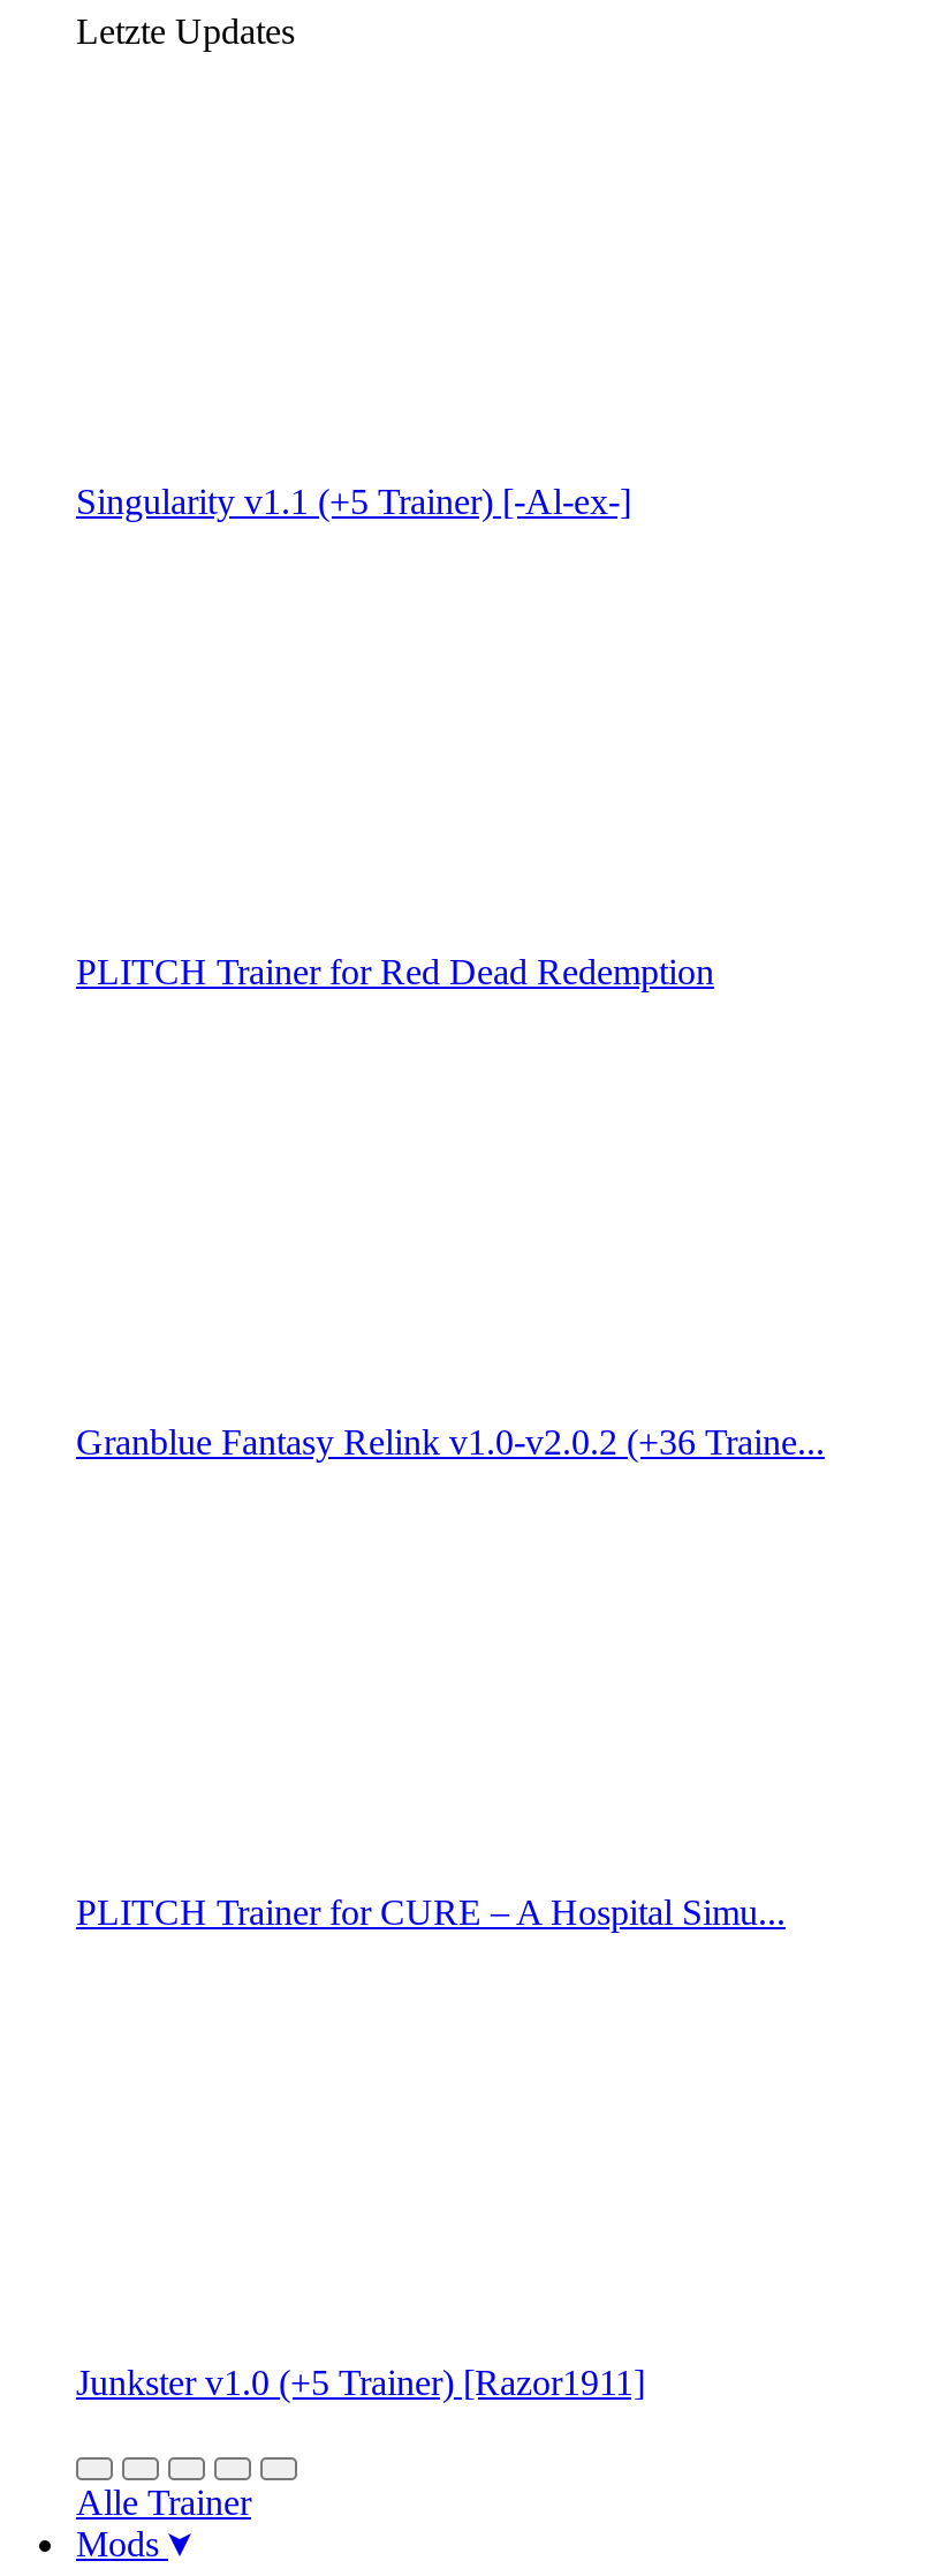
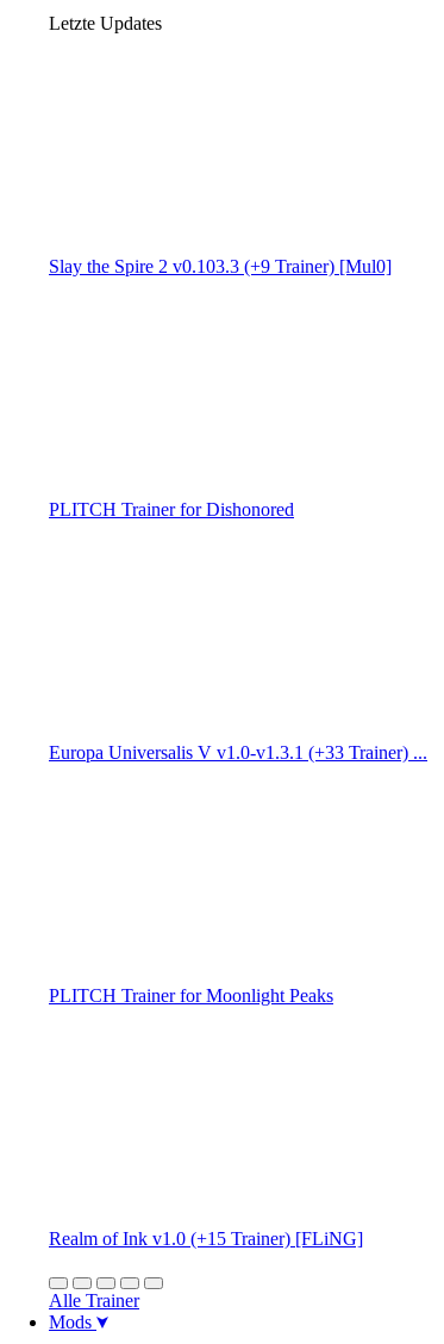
- Singularity v1.1 (+5 Trainer) [-Al-ex-]
+ Slay the Spire 2 v0.103.3 (+9 Trainer) [Mul0]

- PLITCH Trainer for Red Dead Redemption
+ PLITCH Trainer for Dishonored

- Granblue Fantasy Relink v1.0-v2.0.2 (+36 Traine...
+ Europa Universalis V v1.0-v1.3.1 (+33 Trainer) ...

- PLITCH Trainer for CURE – A Hospital Simu...
+ PLITCH Trainer for Moonlight Peaks

- Junkster v1.0 (+5 Trainer) [Razor1911]
+ Realm of Ink v1.0 (+15 Trainer) [FLiNG]
